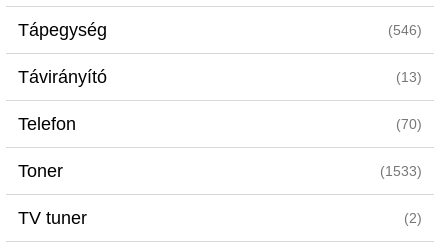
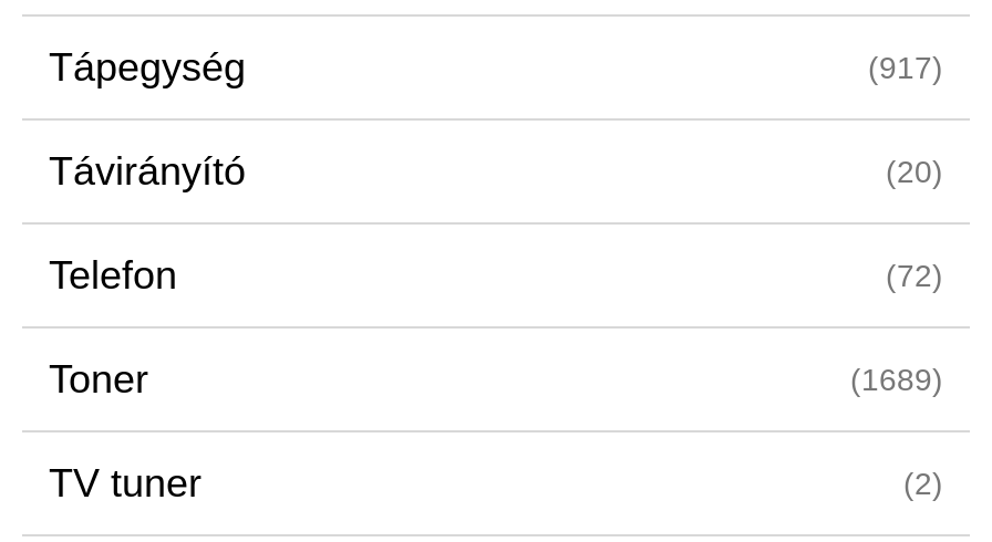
- (546)
+ (917)

- (13)
+ (20)

- (70)
+ (72)

- (1533)
+ (1689)
